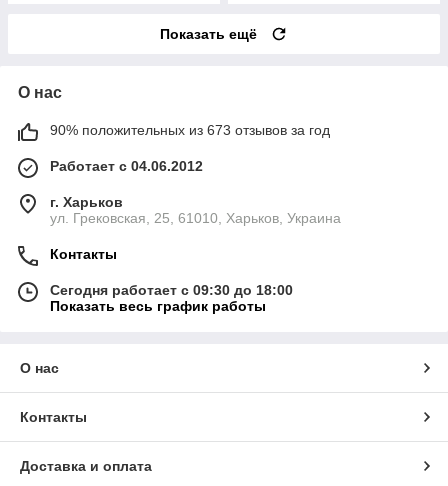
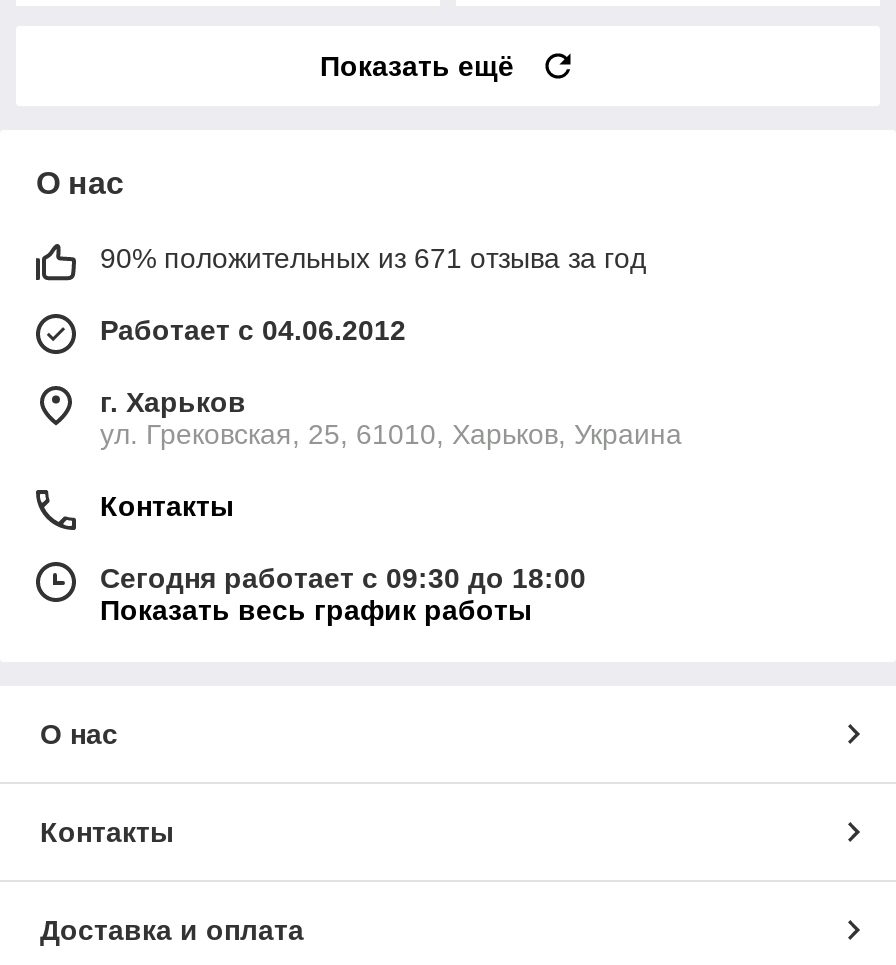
- 90% положительных из 673 отзывов за год
+ 90% положительных из 671 отзыва за год
